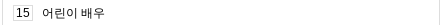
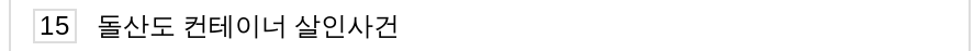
- 어린이 배우
+ 돌산도 컨테이너 살인사건
